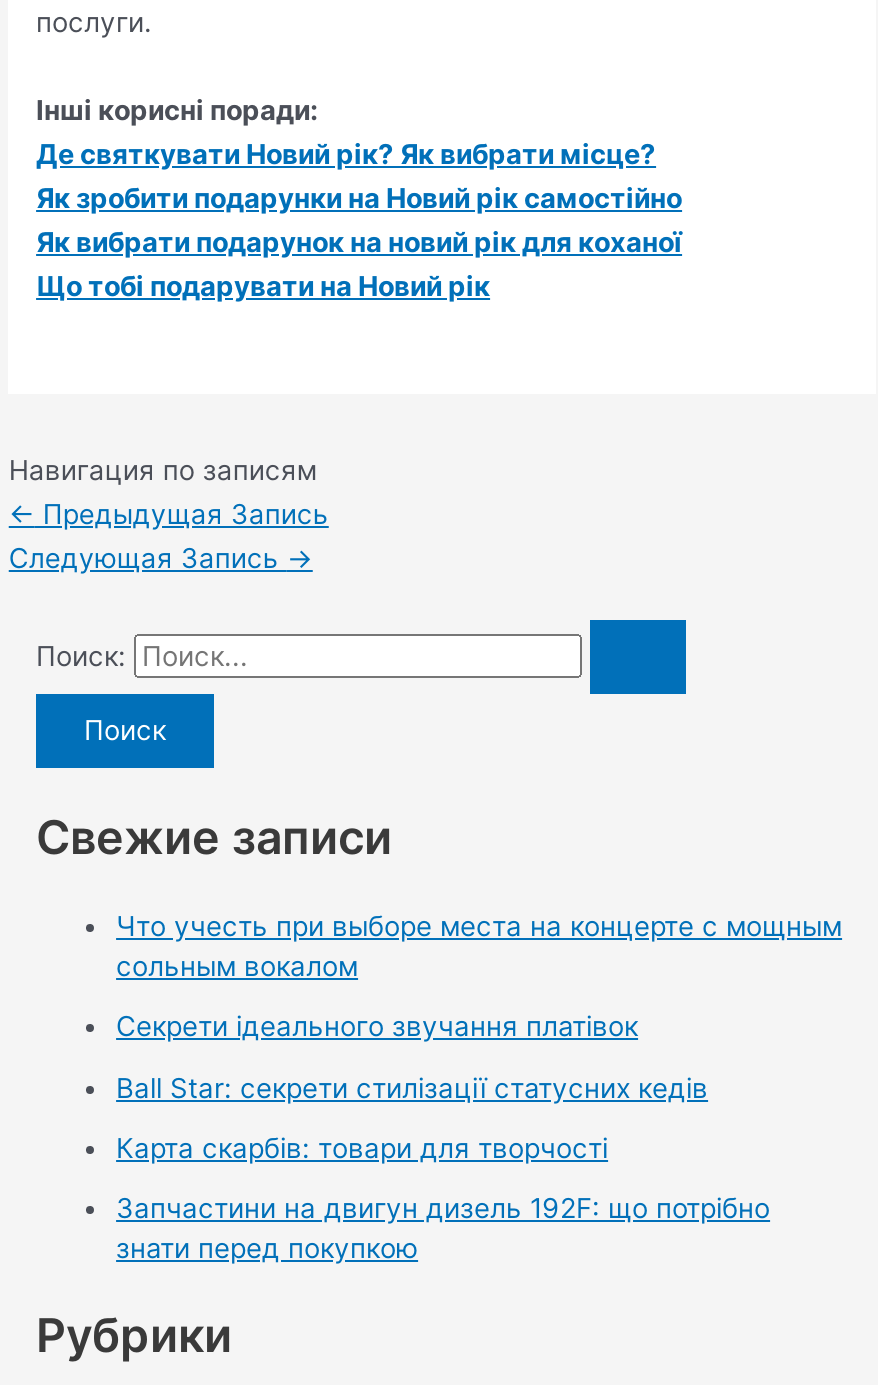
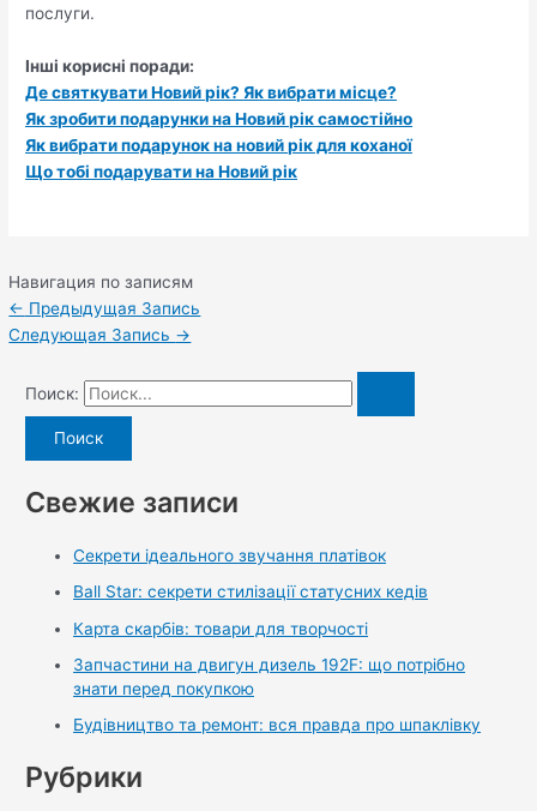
- Что учесть при выборе места на концерте с мощным
- сольным вокалом

moved up: Секрети ідеального звучання платівок | Ball Star: секрети стилізації статусних кедів | Карта скарбів: товари для творчості | Запчастини на двигун дизель 192F: що потрібно | знати перед покупкою

+ Будівництво та ремонт: вся правда про шпаклівку
